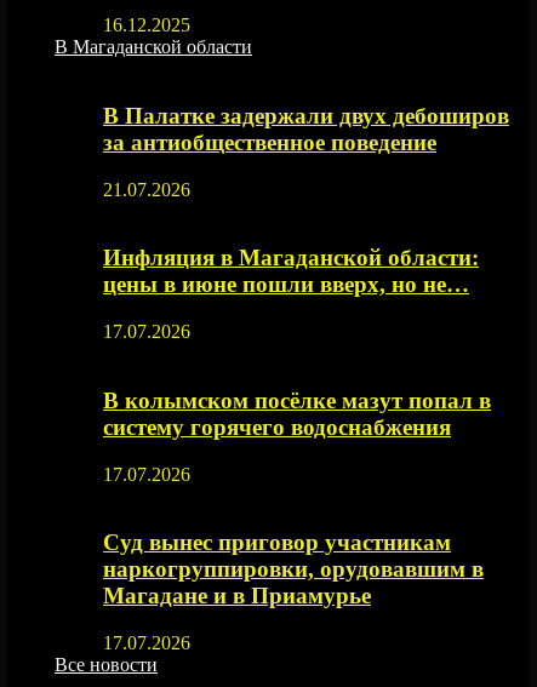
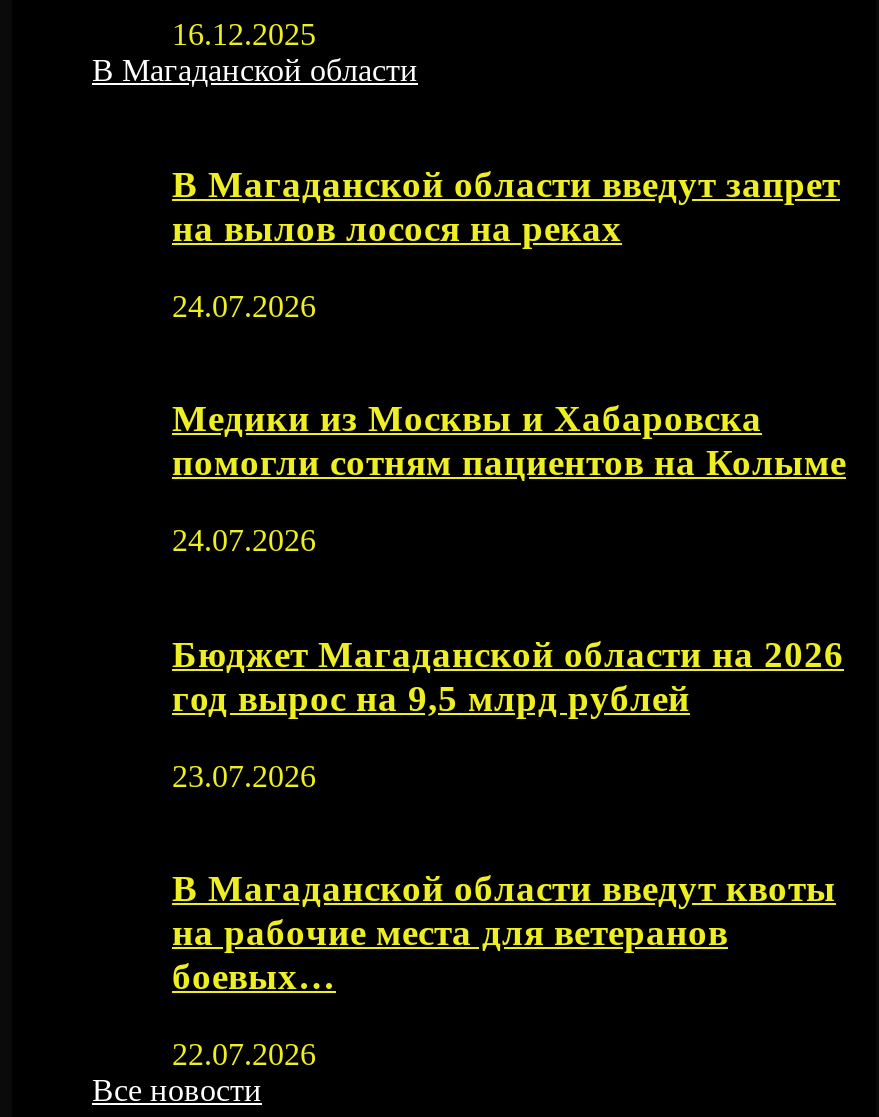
- В Палатке задержали двух дебоширов
- за антиобщественное поведение
+ В Магаданской области введут запрет
+ на вылов лосося на реках

- 21.07.2026
+ 24.07.2026

- Инфляция в Магаданской области:
- цены в июне пошли вверх, но не…
+ Медики из Москвы и Хабаровска
+ помогли сотням пациентов на Колыме

- 17.07.2026
+ 24.07.2026

- В колымском посёлке мазут попал в
- систему горячего водоснабжения
+ Бюджет Магаданской области на 2026
+ год вырос на 9,5 млрд рублей

- 17.07.2026
+ 23.07.2026

- Суд вынес приговор участникам
- наркогруппировки, орудовавшим в
- Магадане и в Приамурье
+ В Магаданской области введут квоты
+ на рабочие места для ветеранов
+ боевых…

- 17.07.2026
+ 22.07.2026
